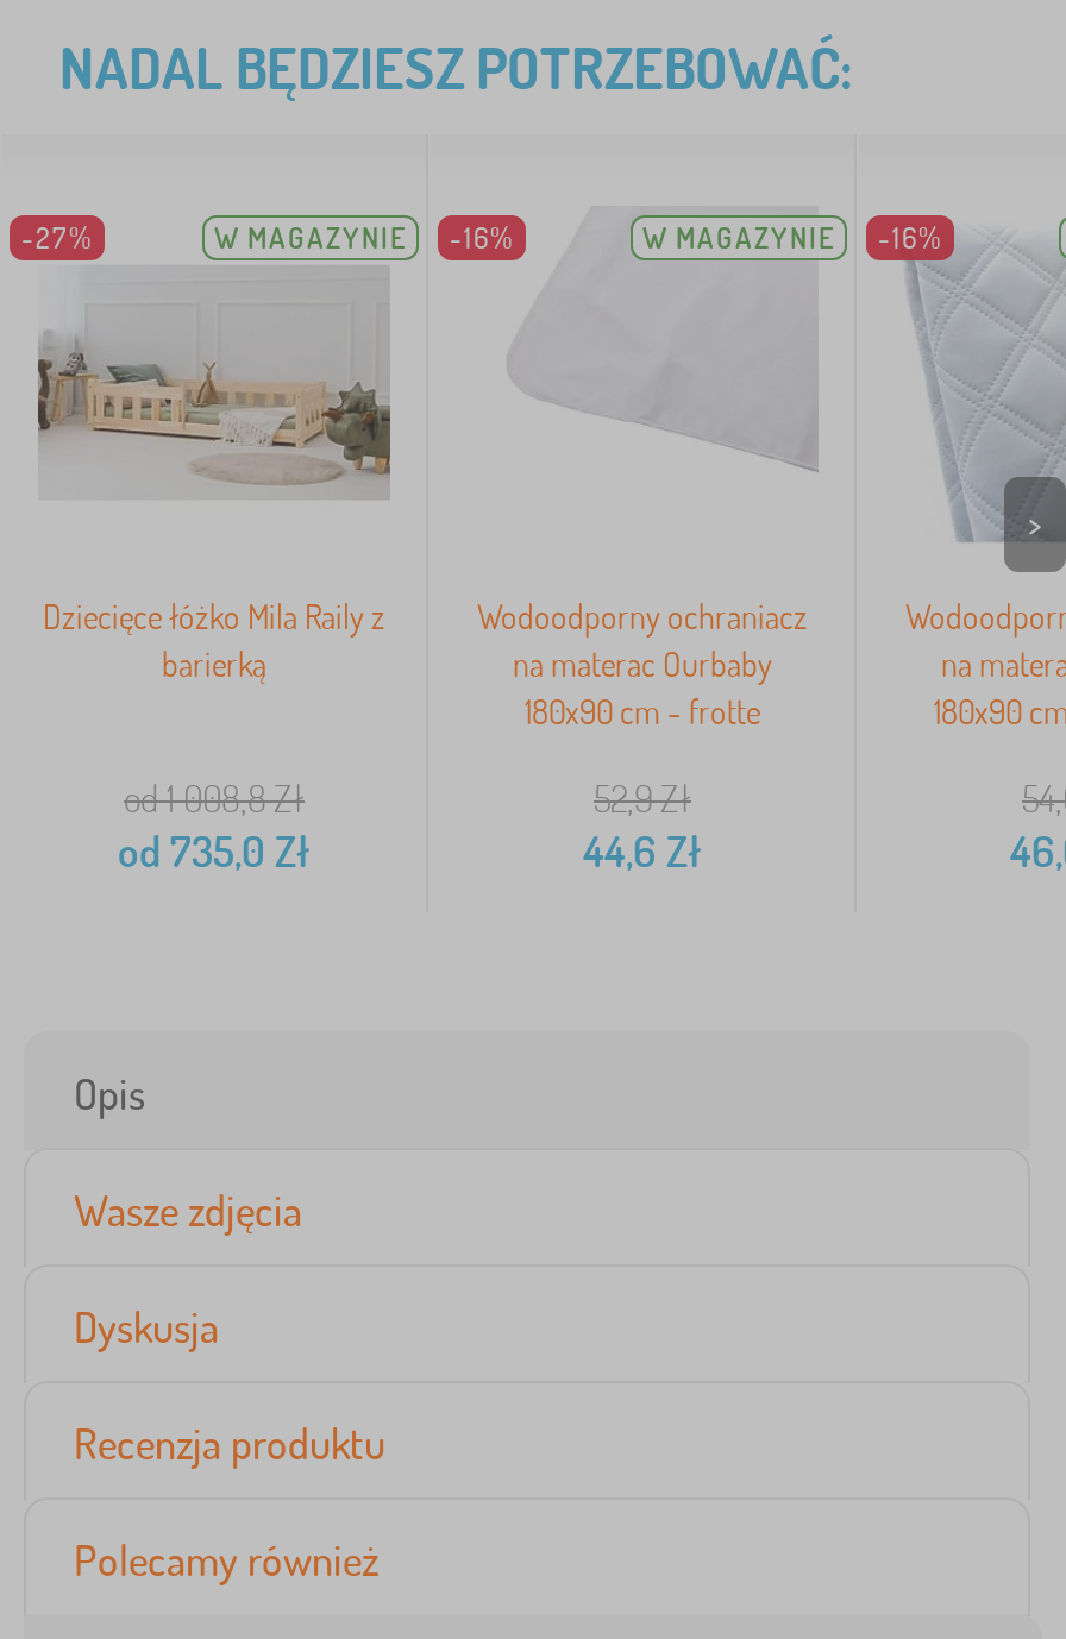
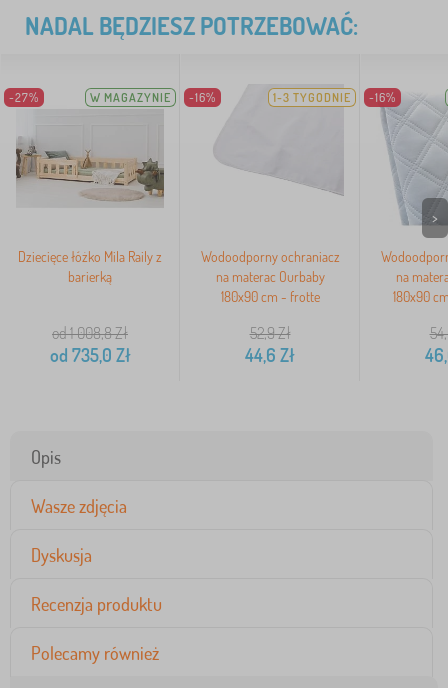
- W MAGAZYNIE
+ 1-3 TYGODNIE
